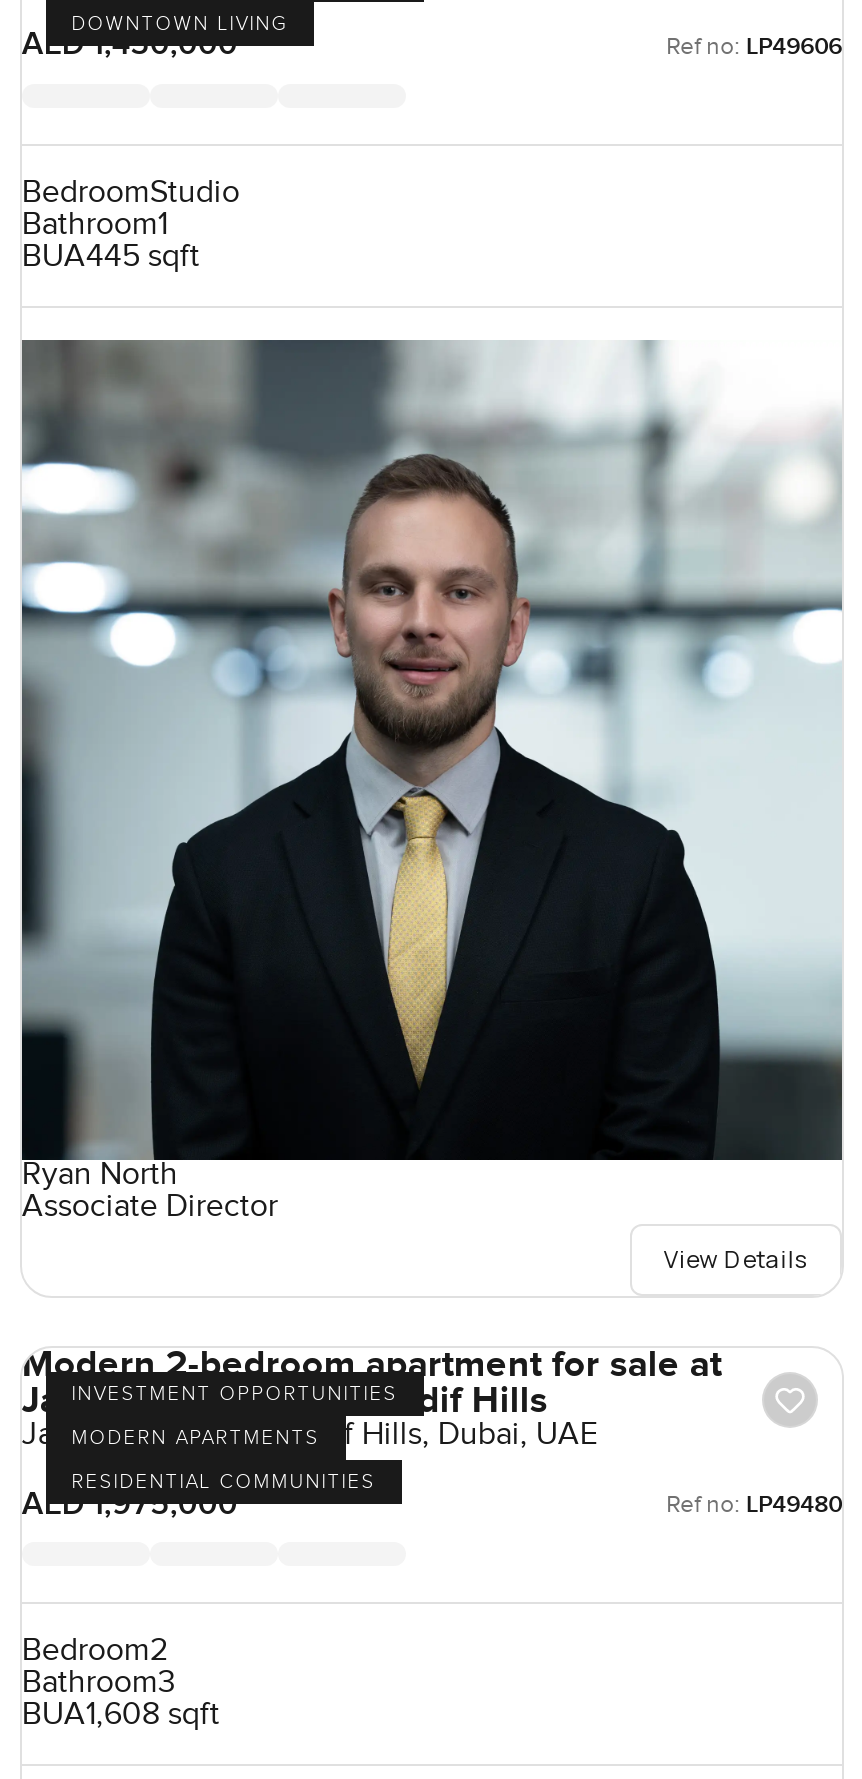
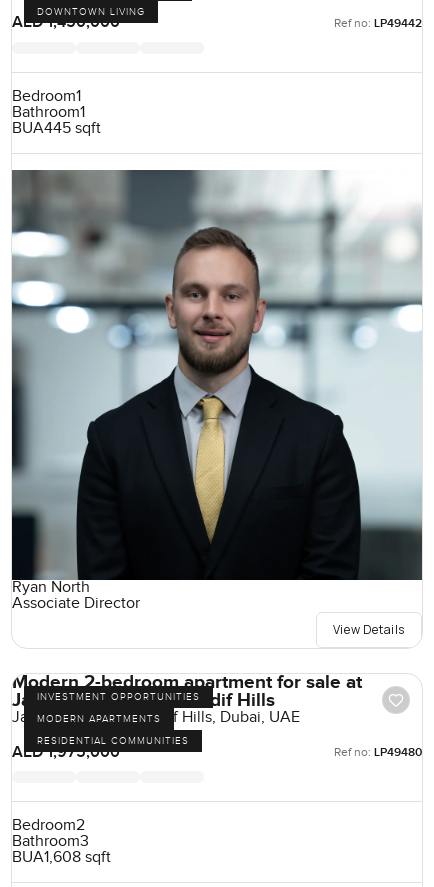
- Ref no: LP49606
+ Ref no: LP49442

- BedroomStudio
+ Bedroom1
